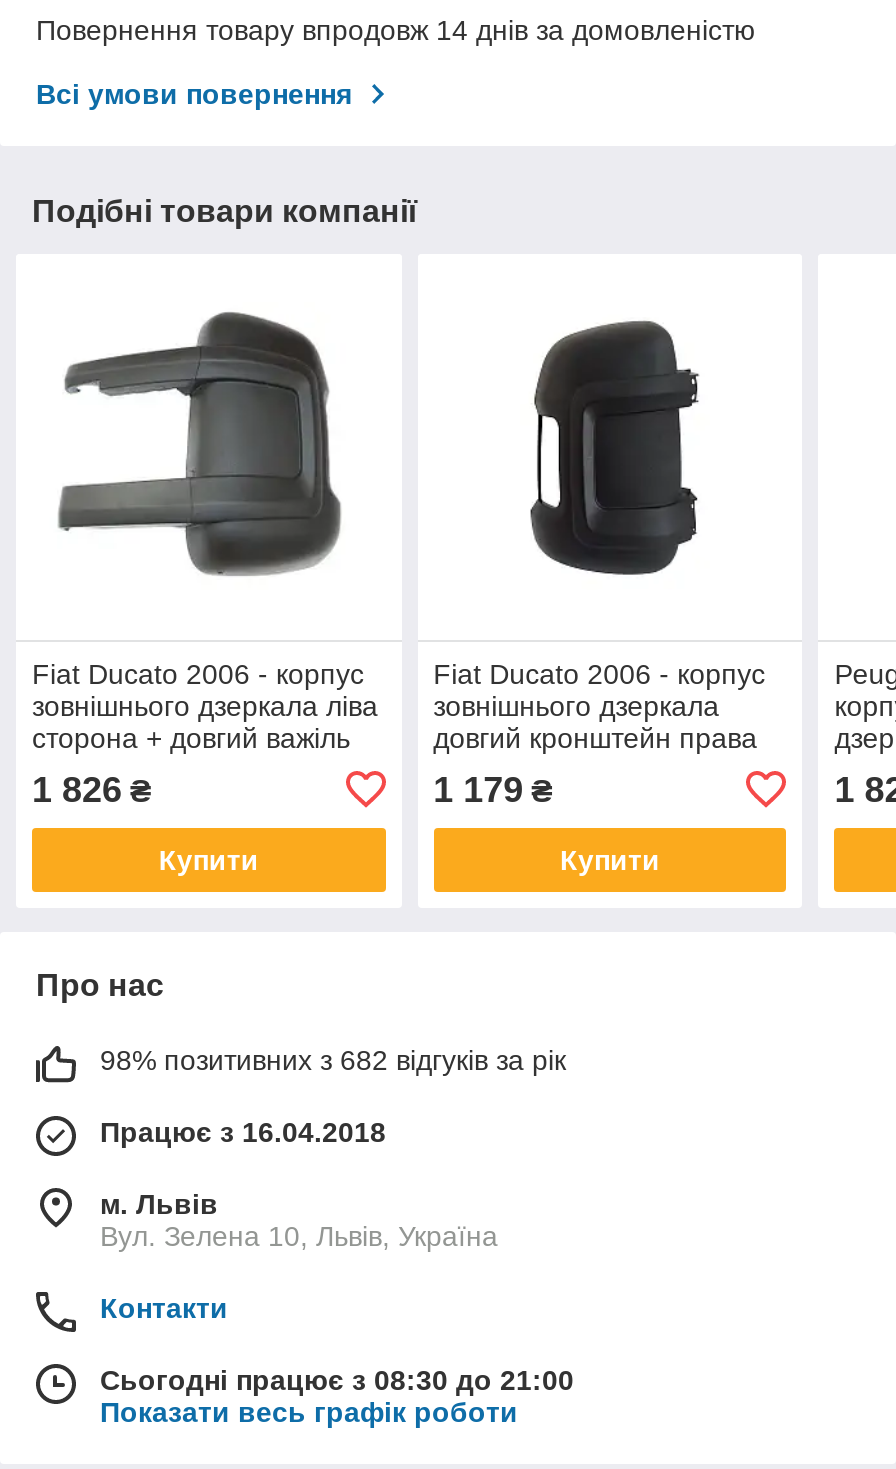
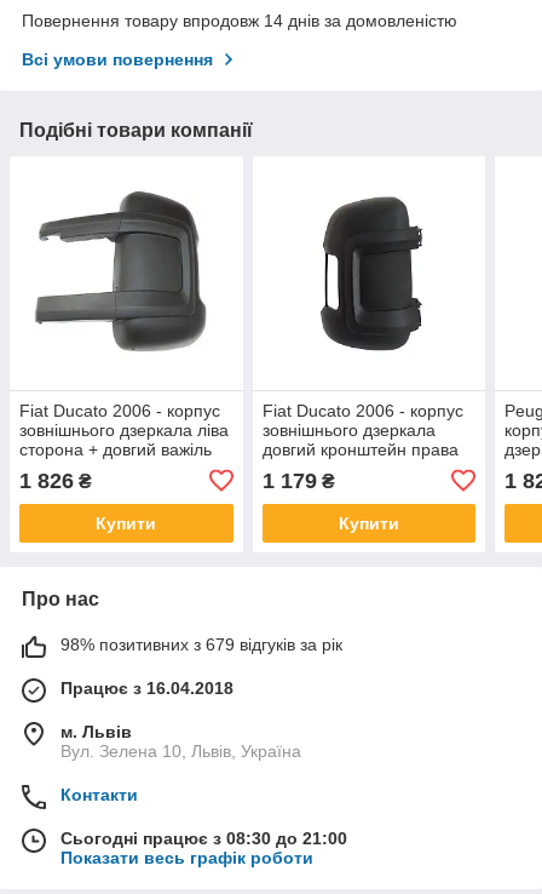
- 98% позитивних з 682 відгуків за рік
+ 98% позитивних з 679 відгуків за рік
